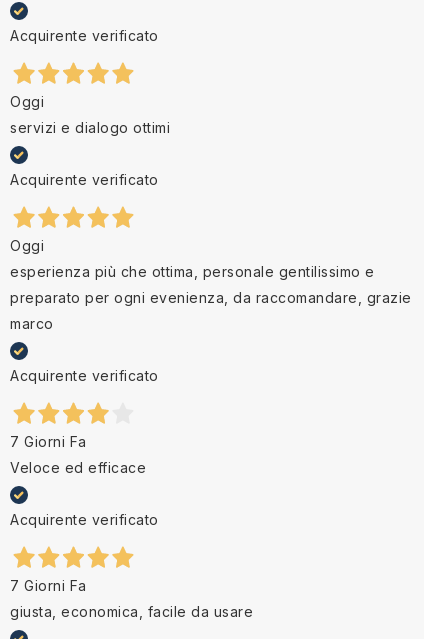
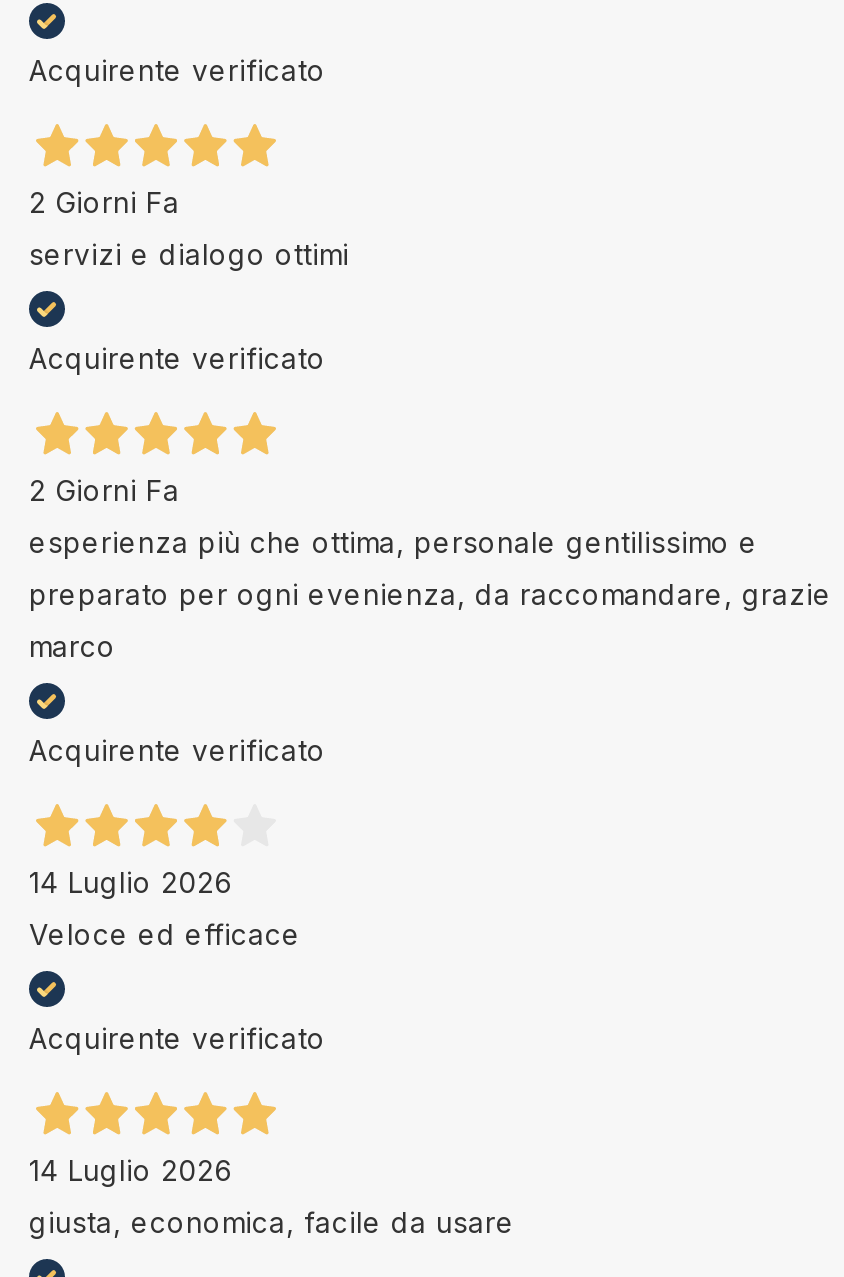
- Oggi
+ 2 Giorni Fa

- Oggi
+ 2 Giorni Fa

- 7 Giorni Fa
+ 14 Luglio 2026

- 7 Giorni Fa
+ 14 Luglio 2026
